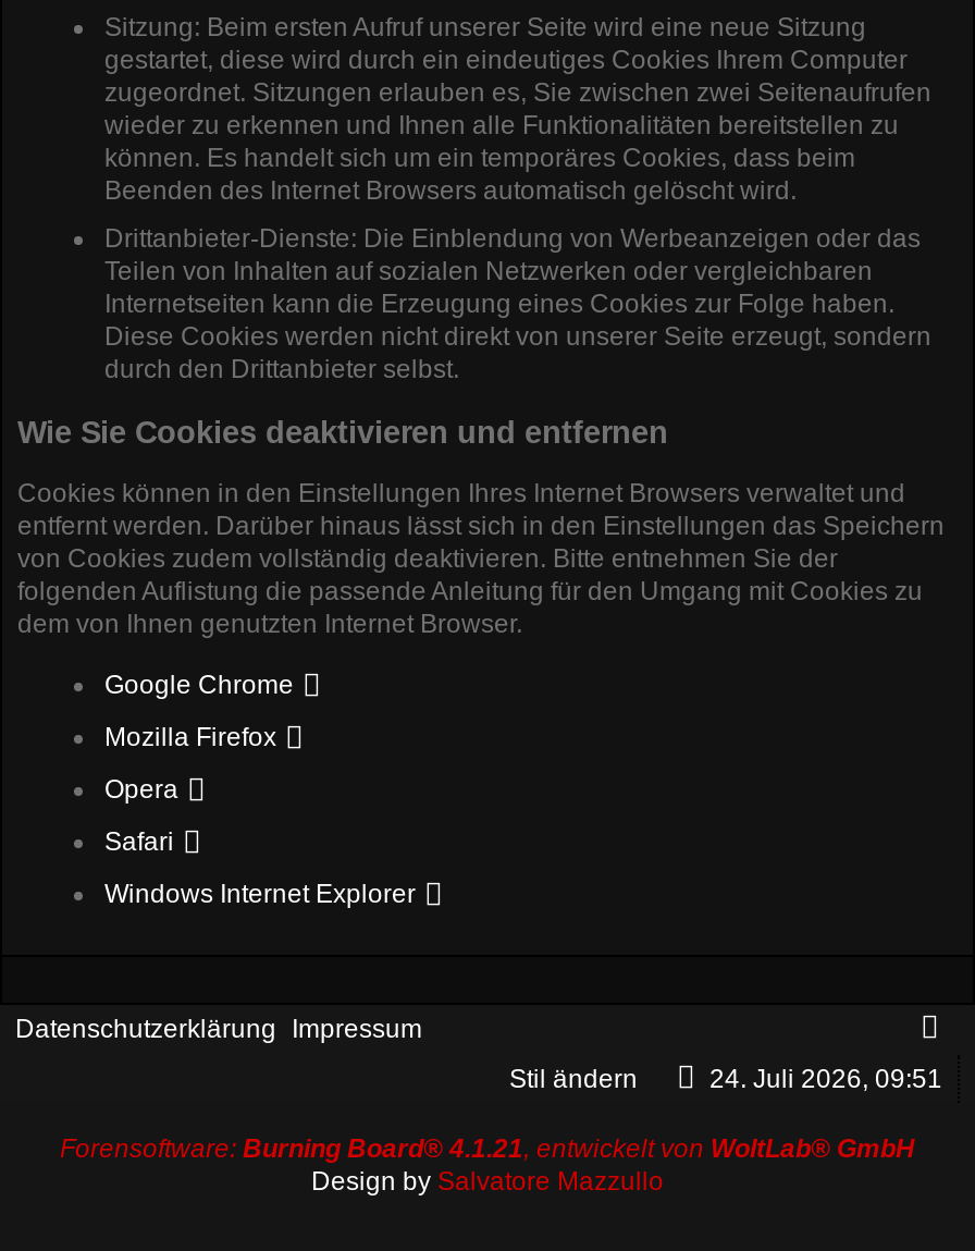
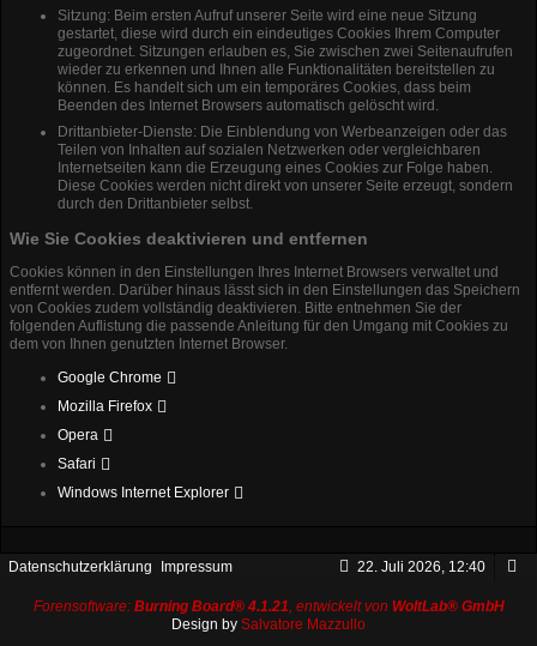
- 24. Juli 2026, 09:51
- Stil ändern
+ 22. Juli 2026, 12:40
